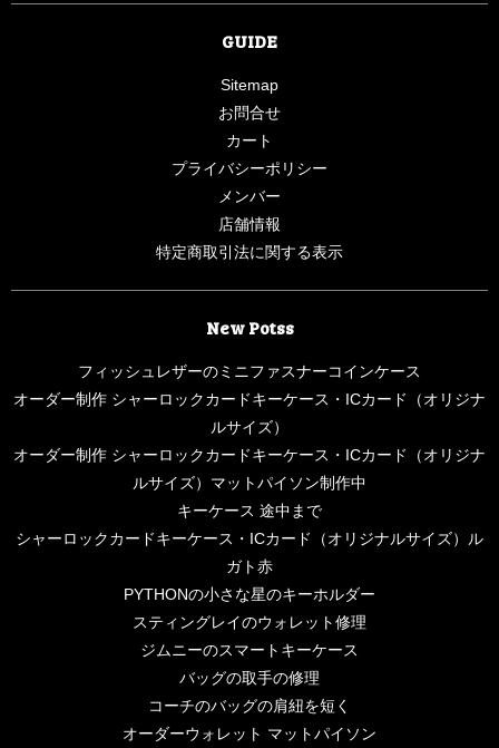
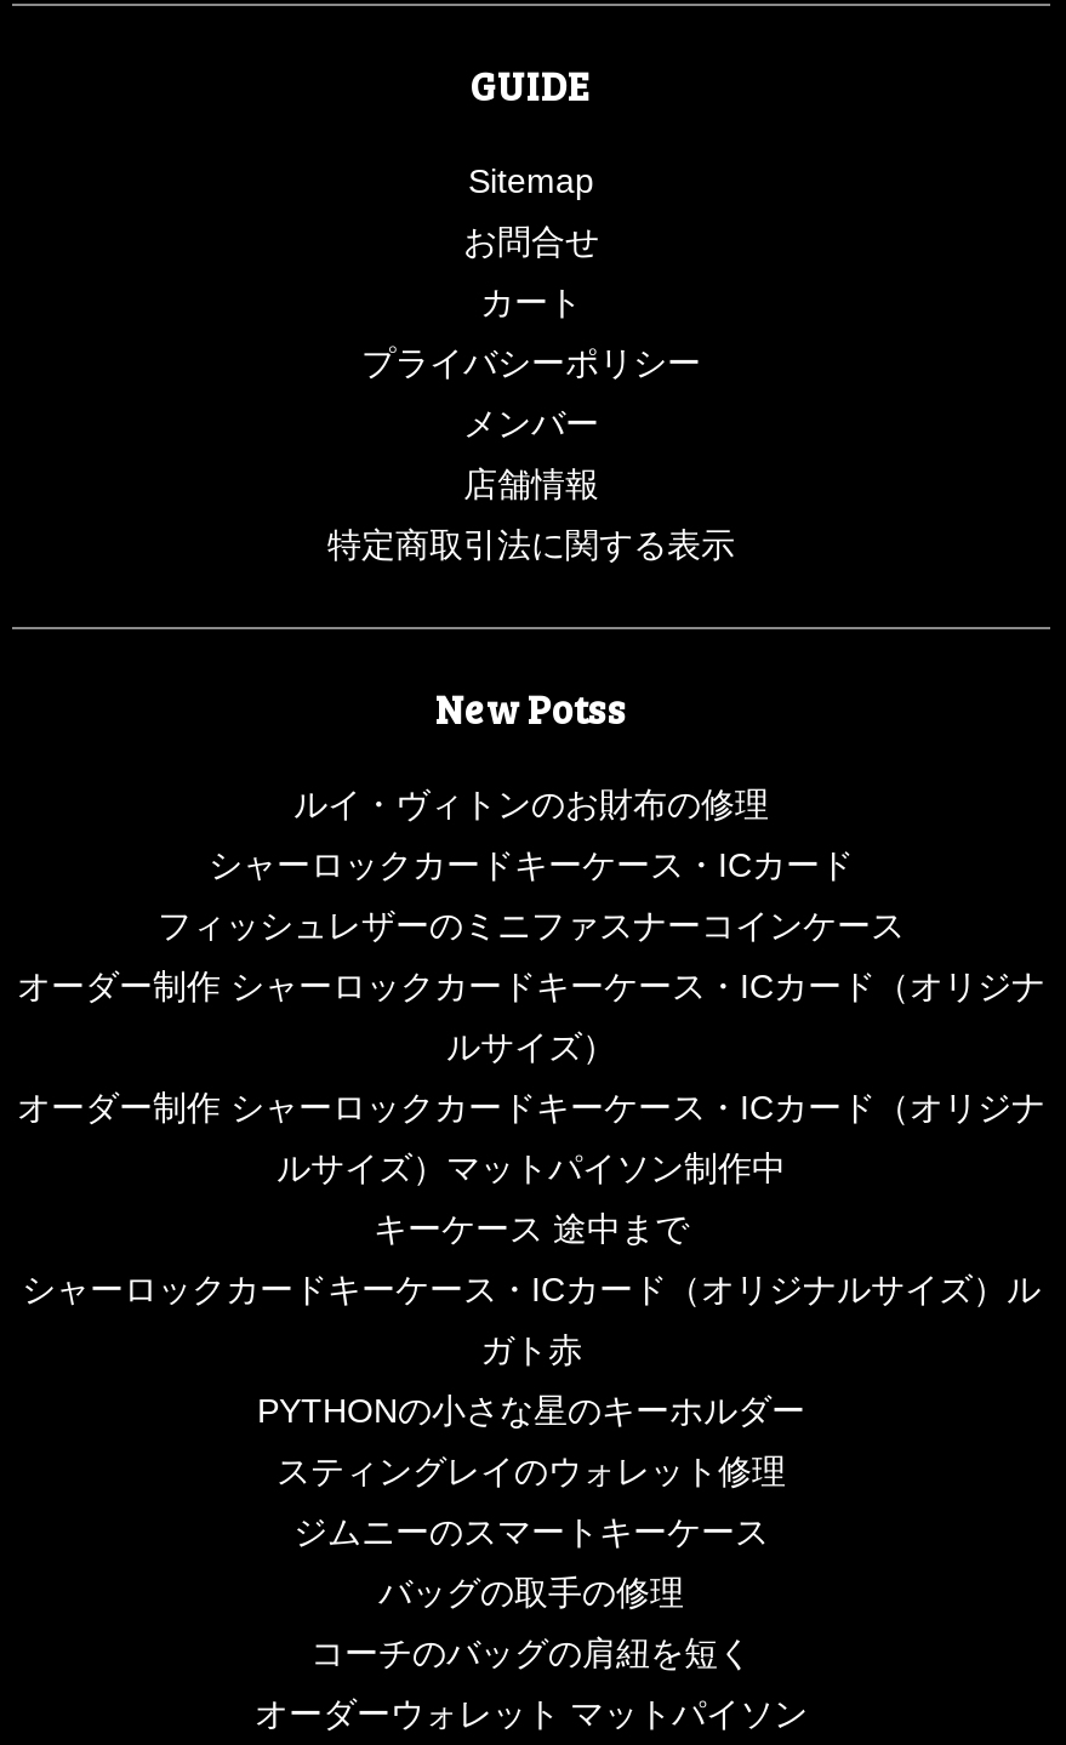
+ ルイ・ヴィトンのお財布の修理
+ シャーロックカードキーケース・ICカード
